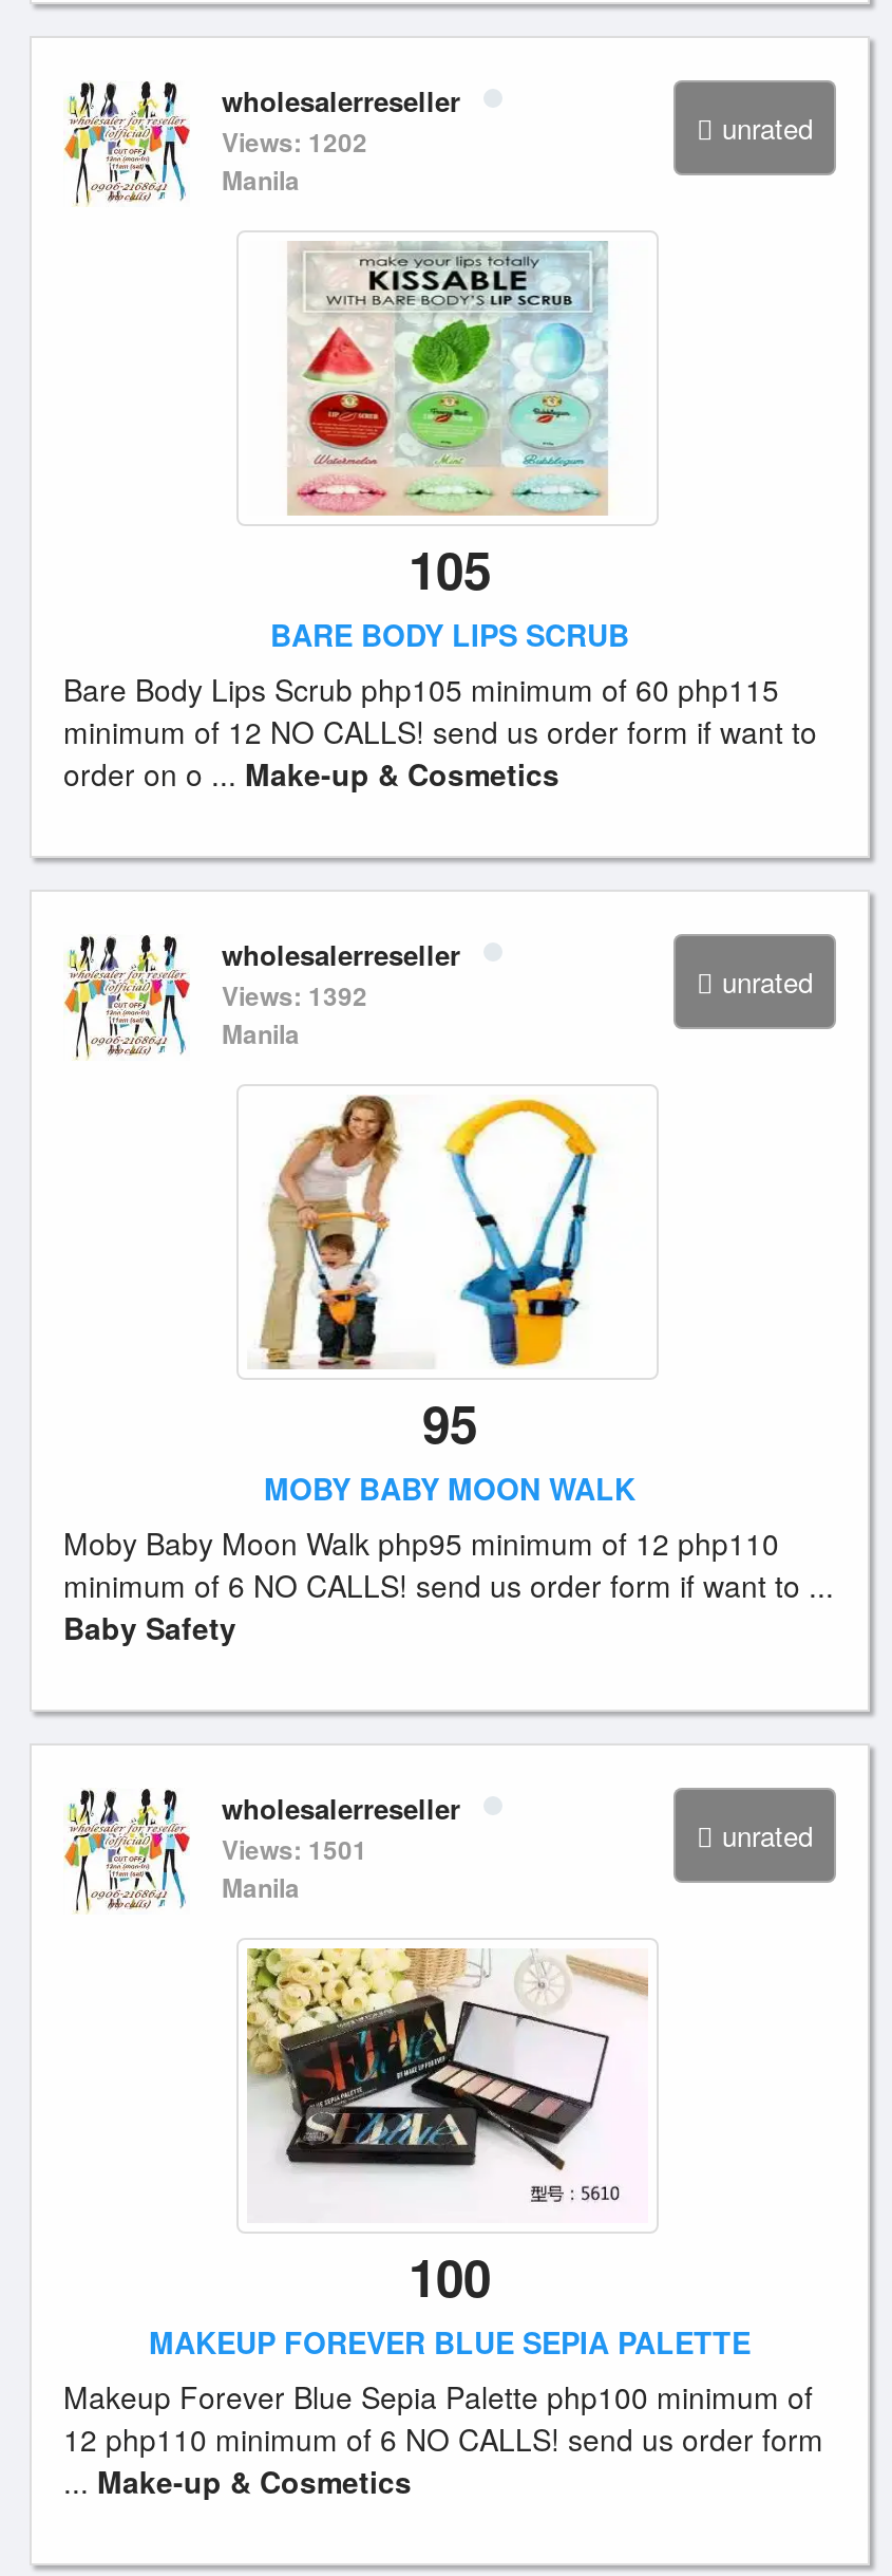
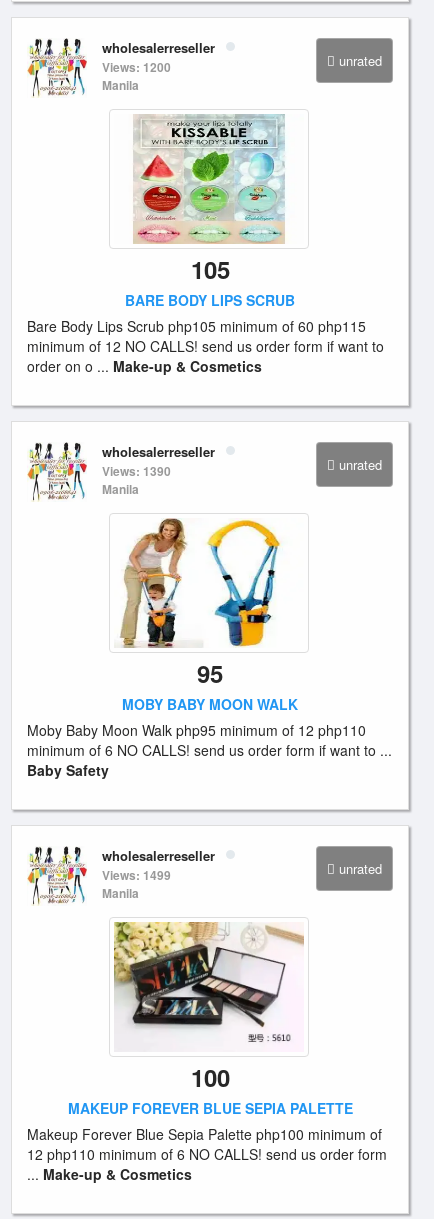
- Views: 1202
+ Views: 1200

- Views: 1392
+ Views: 1390

- Views: 1501
+ Views: 1499
